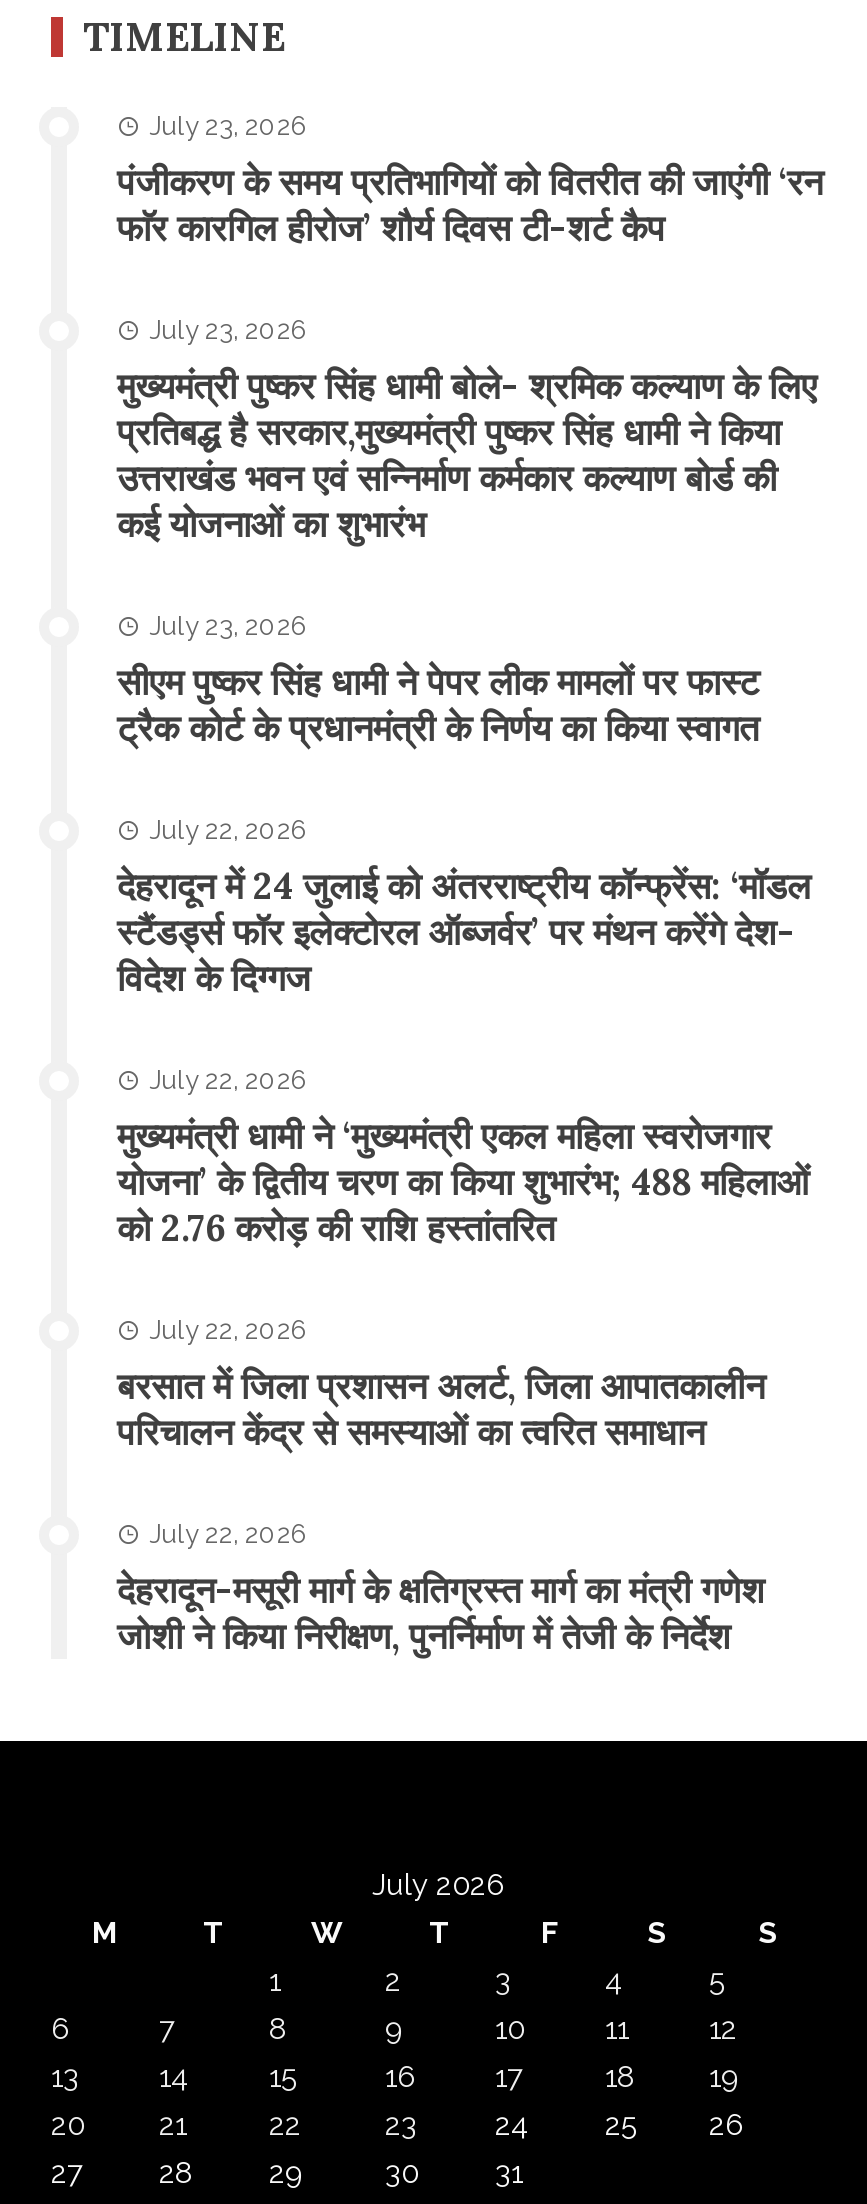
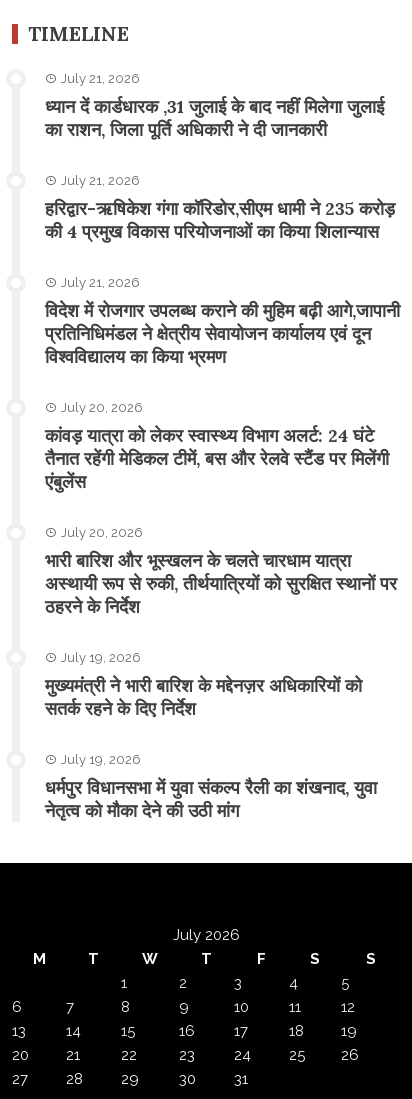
- July 23, 2026
- पंजीकरण के समय प्रतिभागियों को वितरीत की जाएंगी ‘रन
- फाॅर कारगिल हीरोज’ शौर्य दिवस टी-शर्ट कैप
+ July 21, 2026
+ ध्यान दें कार्डधारक ,31 जुलाई के बाद नहीं मिलेगा जुलाई
+ का राशन, जिला पूर्ति अधिकारी ने दी जानकारी

- July 23, 2026
- मुख्यमंत्री पुष्कर सिंह धामी बोले- श्रमिक कल्याण के लिए
- प्रतिबद्ध है सरकार,मुख्यमंत्री पुष्कर सिंह धामी ने किया
- उत्तराखंड भवन एवं सन्निर्माण कर्मकार कल्याण बोर्ड की
- कई योजनाओं का शुभारंभ
+ July 21, 2026
+ हरिद्वार-ऋषिकेश गंगा कॉरिडोर,सीएम धामी ने 235 करोड़
+ की 4 प्रमुख विकास परियोजनाओं का किया शिलान्यास

- July 23, 2026
- सीएम पुष्कर सिंह धामी ने पेपर लीक मामलों पर फास्ट
- ट्रैक कोर्ट के प्रधानमंत्री के निर्णय का किया स्वागत
+ July 21, 2026
+ विदेश में रोजगार उपलब्ध कराने की मुहिम बढ़ी आगे,जापानी
+ प्रतिनिधिमंडल ने क्षेत्रीय सेवायोजन कार्यालय एवं दून
+ विश्वविद्यालय का किया भ्रमण

- July 22, 2026
- देहरादून में 24 जुलाई को अंतरराष्ट्रीय कॉन्फ्रेंस: ‘मॉडल
- स्टैंडर्ड्स फॉर इलेक्टोरल ऑब्जर्वर’ पर मंथन करेंगे देश-
- विदेश के दिग्गज
+ July 20, 2026
+ कांवड़ यात्रा को लेकर स्वास्थ्य विभाग अलर्ट: 24 घंटे
+ तैनात रहेंगी मेडिकल टीमें, बस और रेलवे स्टैंड पर मिलेंगी
+ एंबुलेंस

- July 22, 2026
- मुख्यमंत्री धामी ने ‘मुख्यमंत्री एकल महिला स्वरोजगार
- योजना’ के द्वितीय चरण का किया शुभारंभ; 488 महिलाओं
- को 2.76 करोड़ की राशि हस्तांतरित
+ July 20, 2026
+ भारी बारिश और भूस्खलन के चलते चारधाम यात्रा
+ अस्थायी रूप से रुकी, तीर्थयात्रियों को सुरक्षित स्थानों पर
+ ठहरने के निर्देश

- July 22, 2026
- बरसात में जिला प्रशासन अलर्ट, जिला आपातकालीन
- परिचालन केंद्र से समस्याओं का त्वरित समाधान
+ July 19, 2026
+ मुख्यमंत्री ने भारी बारिश के मद्देनज़र अधिकारियों को
+ सतर्क रहने के दिए निर्देश

- July 22, 2026
- देहरादून-मसूरी मार्ग के क्षतिग्रस्त मार्ग का मंत्री गणेश
- जोशी ने किया निरीक्षण, पुनर्निर्माण में तेजी के निर्देश
+ July 19, 2026
+ धर्मपुर विधानसभा में युवा संकल्प रैली का शंखनाद, युवा
+ नेतृत्व को मौका देने की उठी मांग
